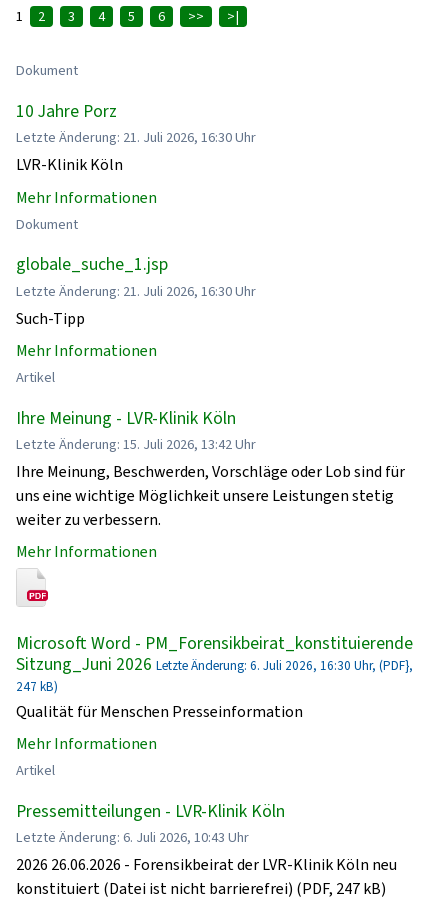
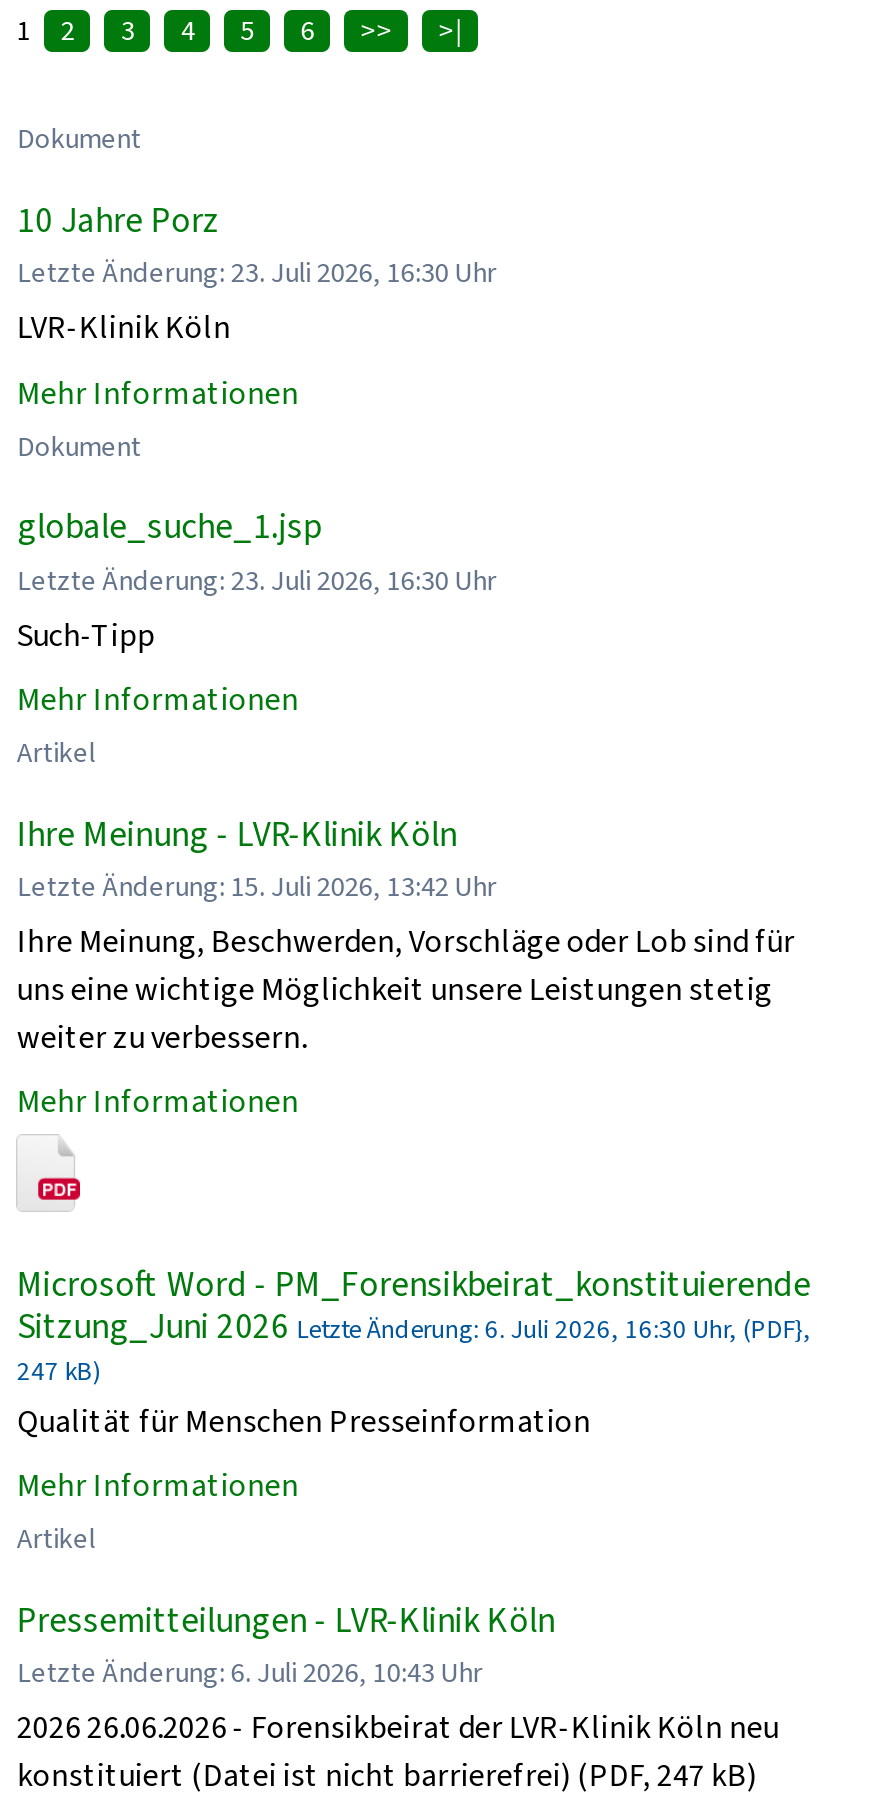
- Letzte Änderung: 21. Juli 2026, 16:30 Uhr
+ Letzte Änderung: 23. Juli 2026, 16:30 Uhr

- Letzte Änderung: 21. Juli 2026, 16:30 Uhr
+ Letzte Änderung: 23. Juli 2026, 16:30 Uhr
